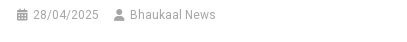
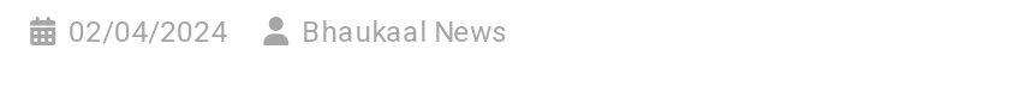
- 28/04/2025
+ 02/04/2024
